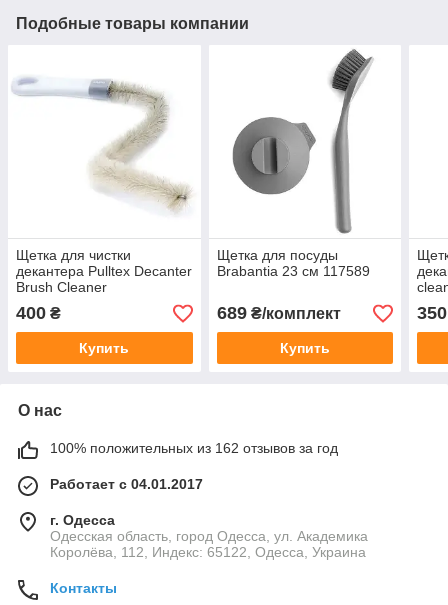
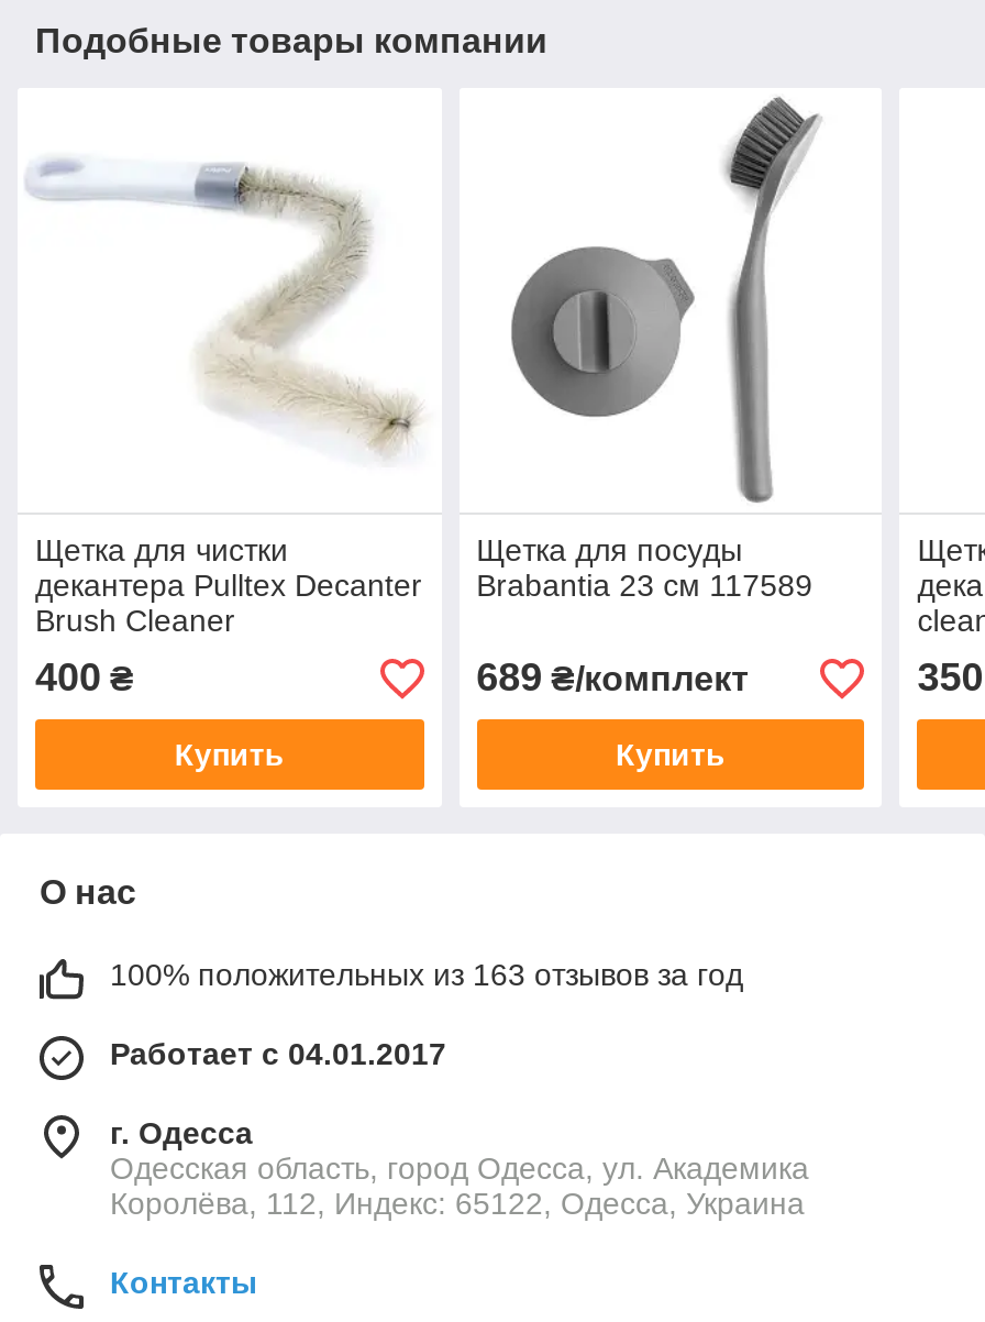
- 100% положительных из 162 отзывов за год
+ 100% положительных из 163 отзывов за год
